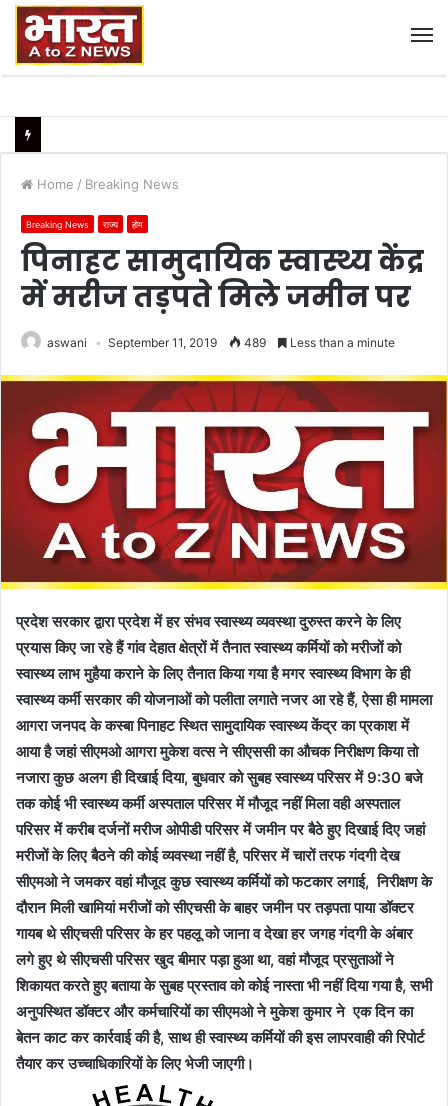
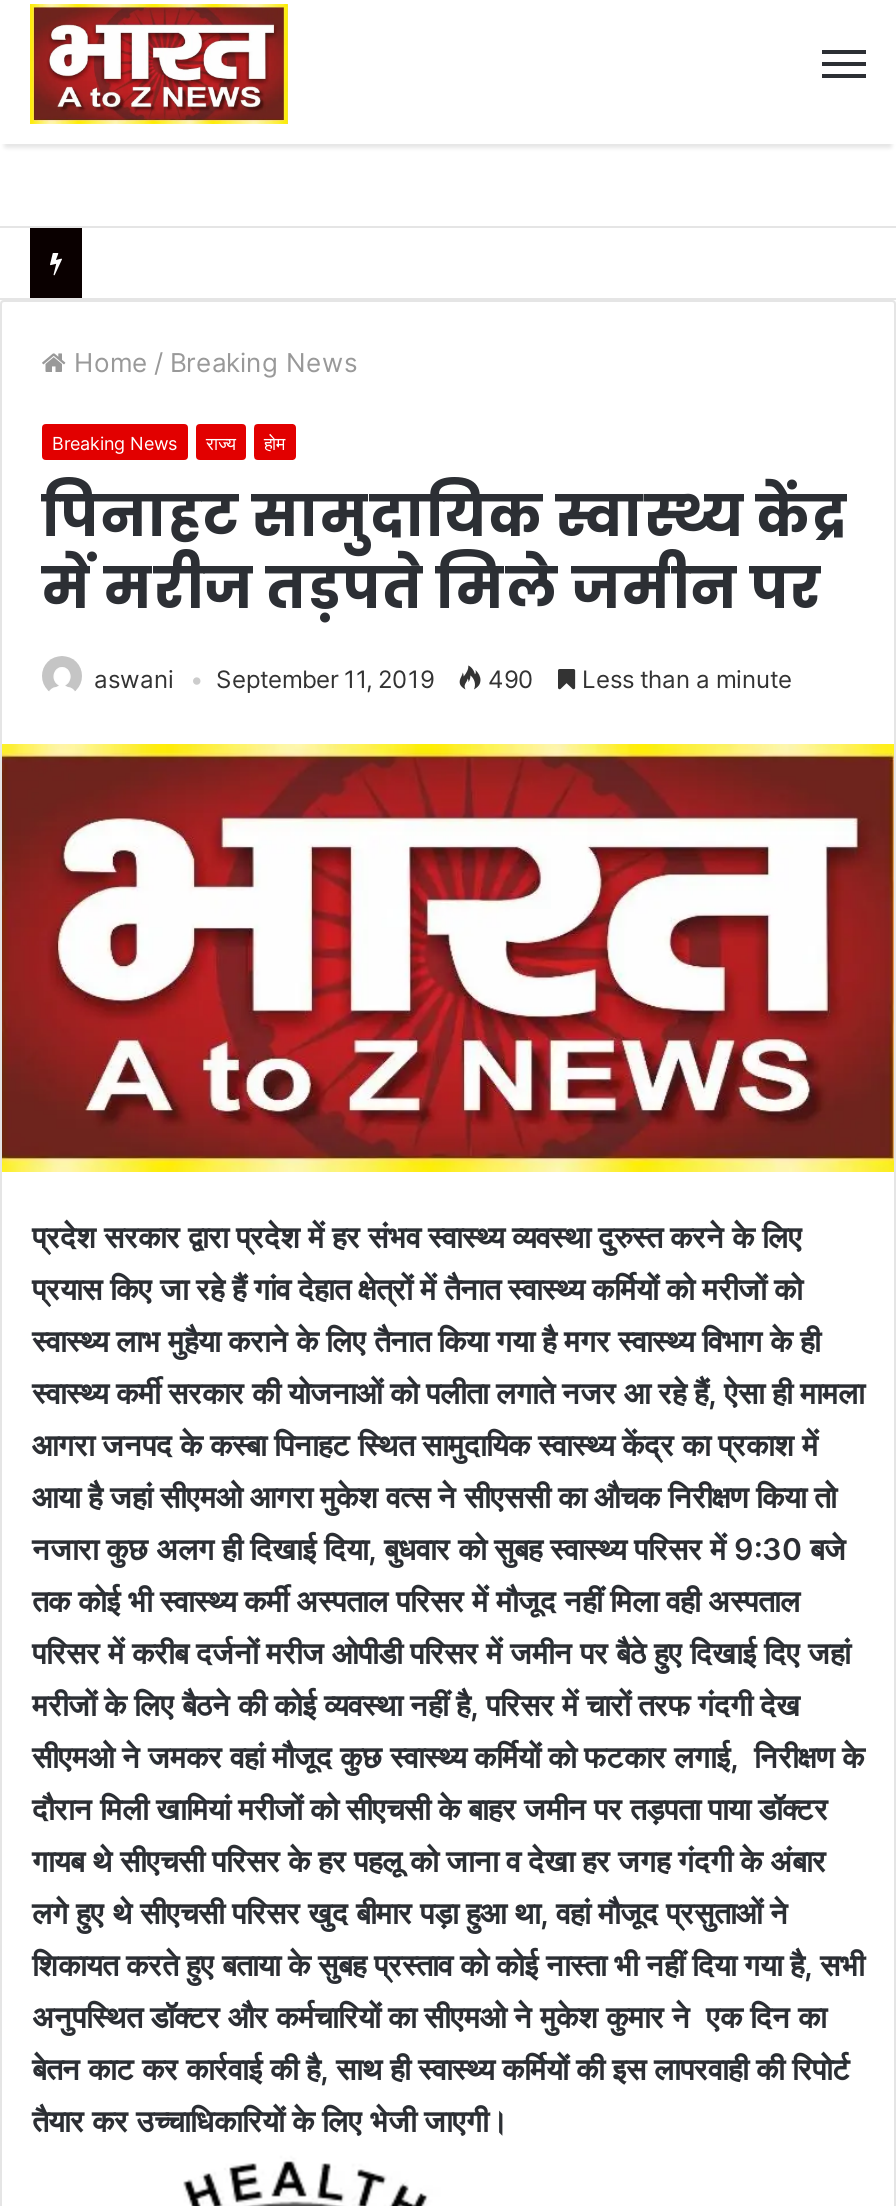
- aswani September 11, 2019 489 Less than a minute
+ aswani September 11, 2019 490 Less than a minute
